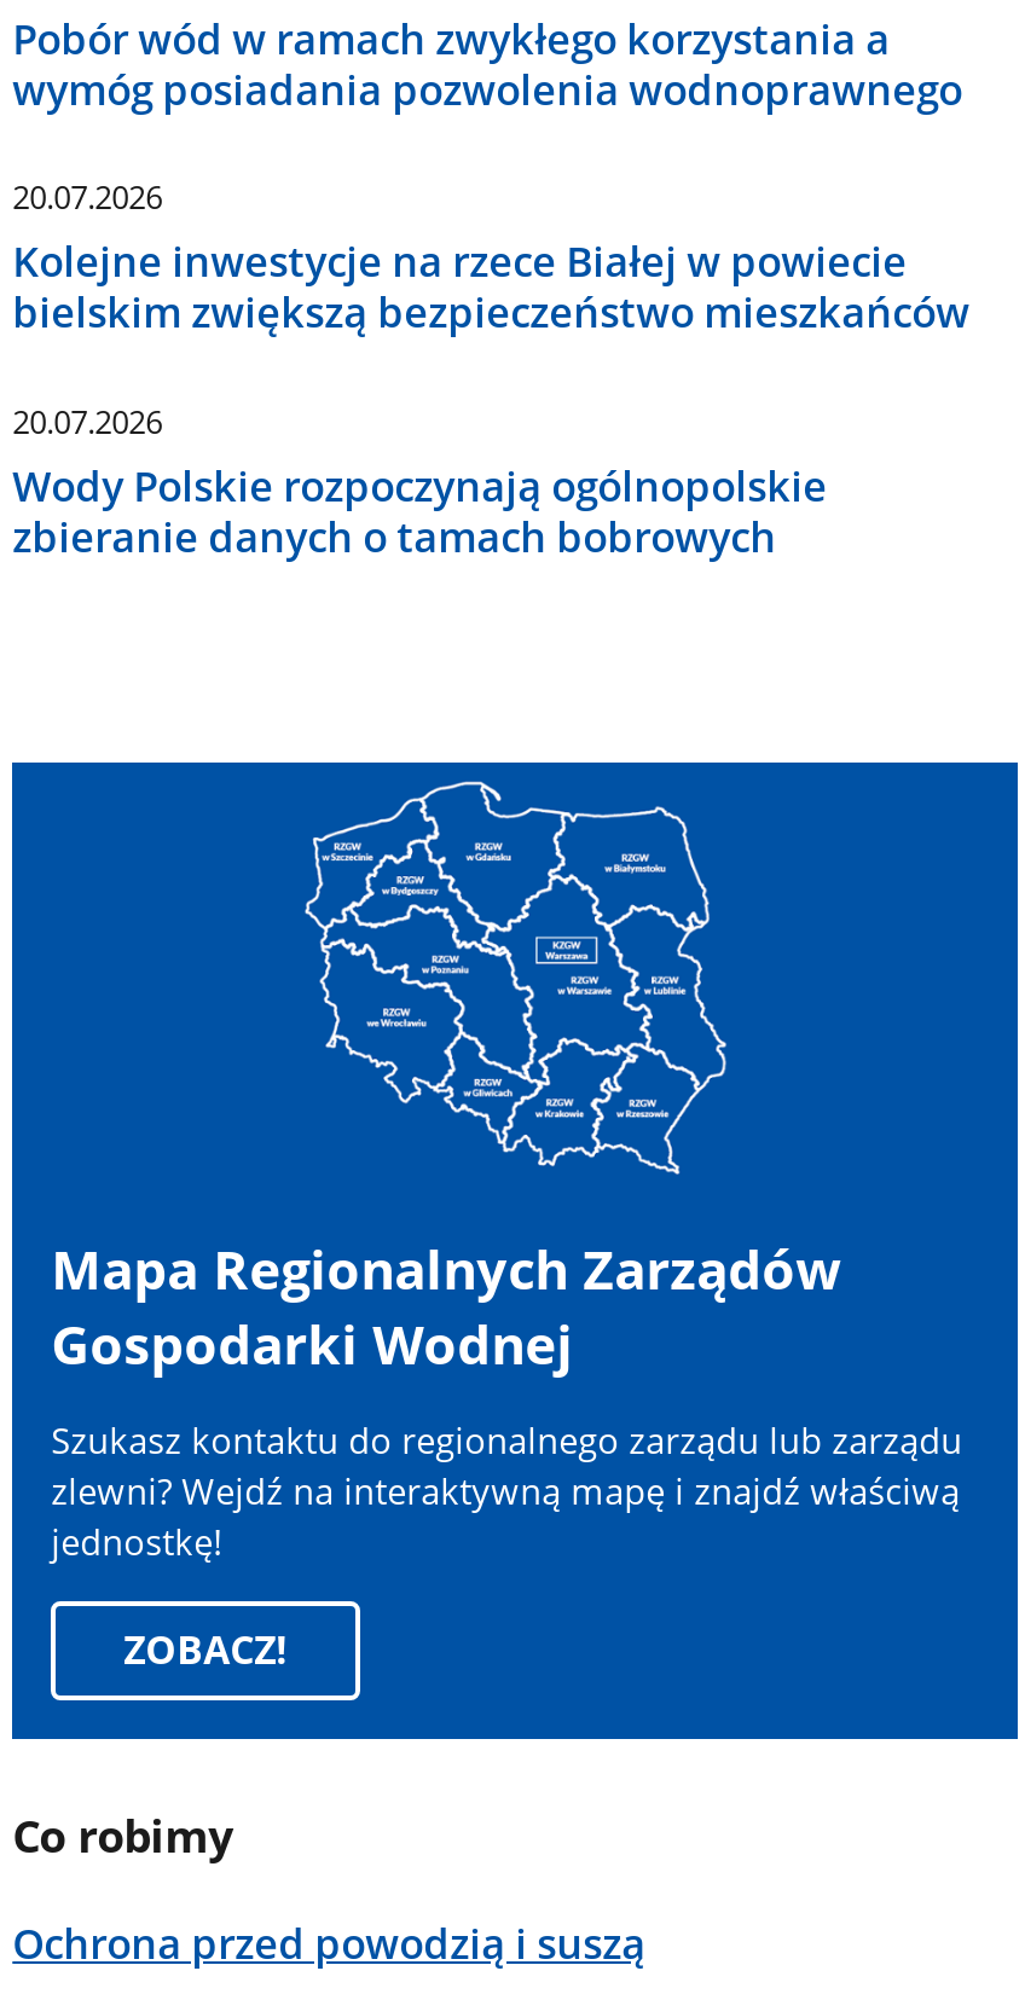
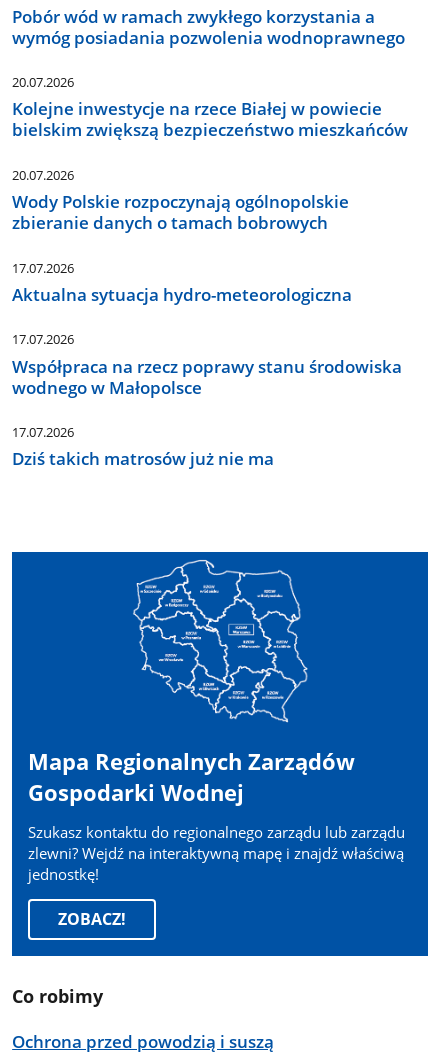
+ 17.07.2026
+ Aktualna sytuacja hydro-meteorologiczna
+ 17.07.2026
+ Współpraca na rzecz poprawy stanu środowiska
+ wodnego w Małopolsce
+ 17.07.2026
+ Dziś takich matrosów już nie ma
